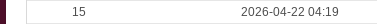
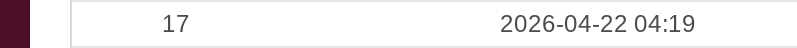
- 15
+ 17
